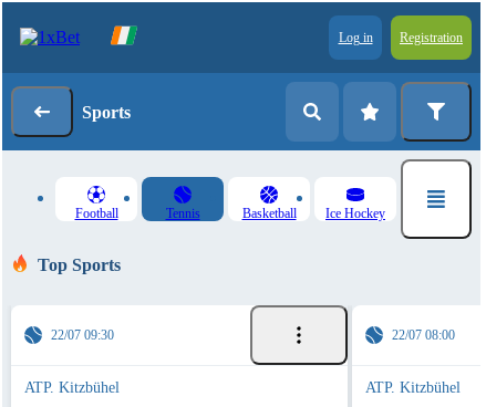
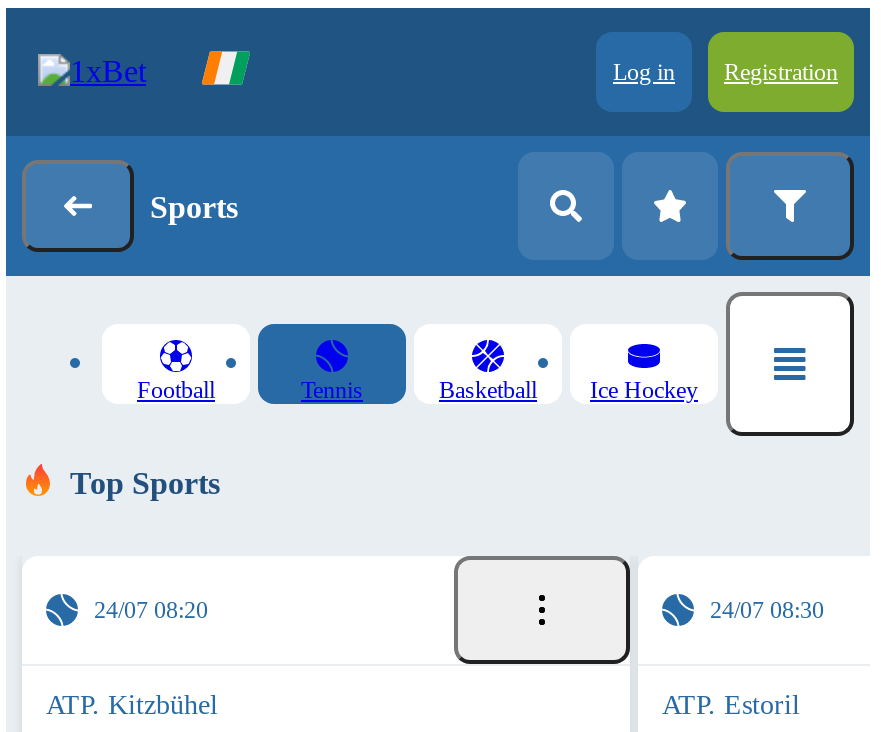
- 22/07 09:30
+ 24/07 08:20

- 22/07 08:00
+ 24/07 08:30

- ATP. Kitzbühel
+ ATP. Estoril
